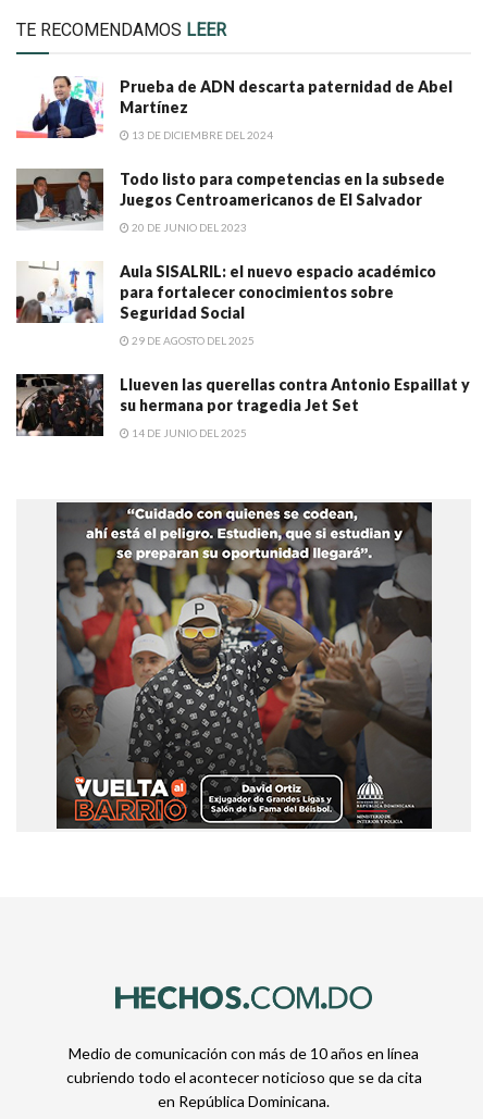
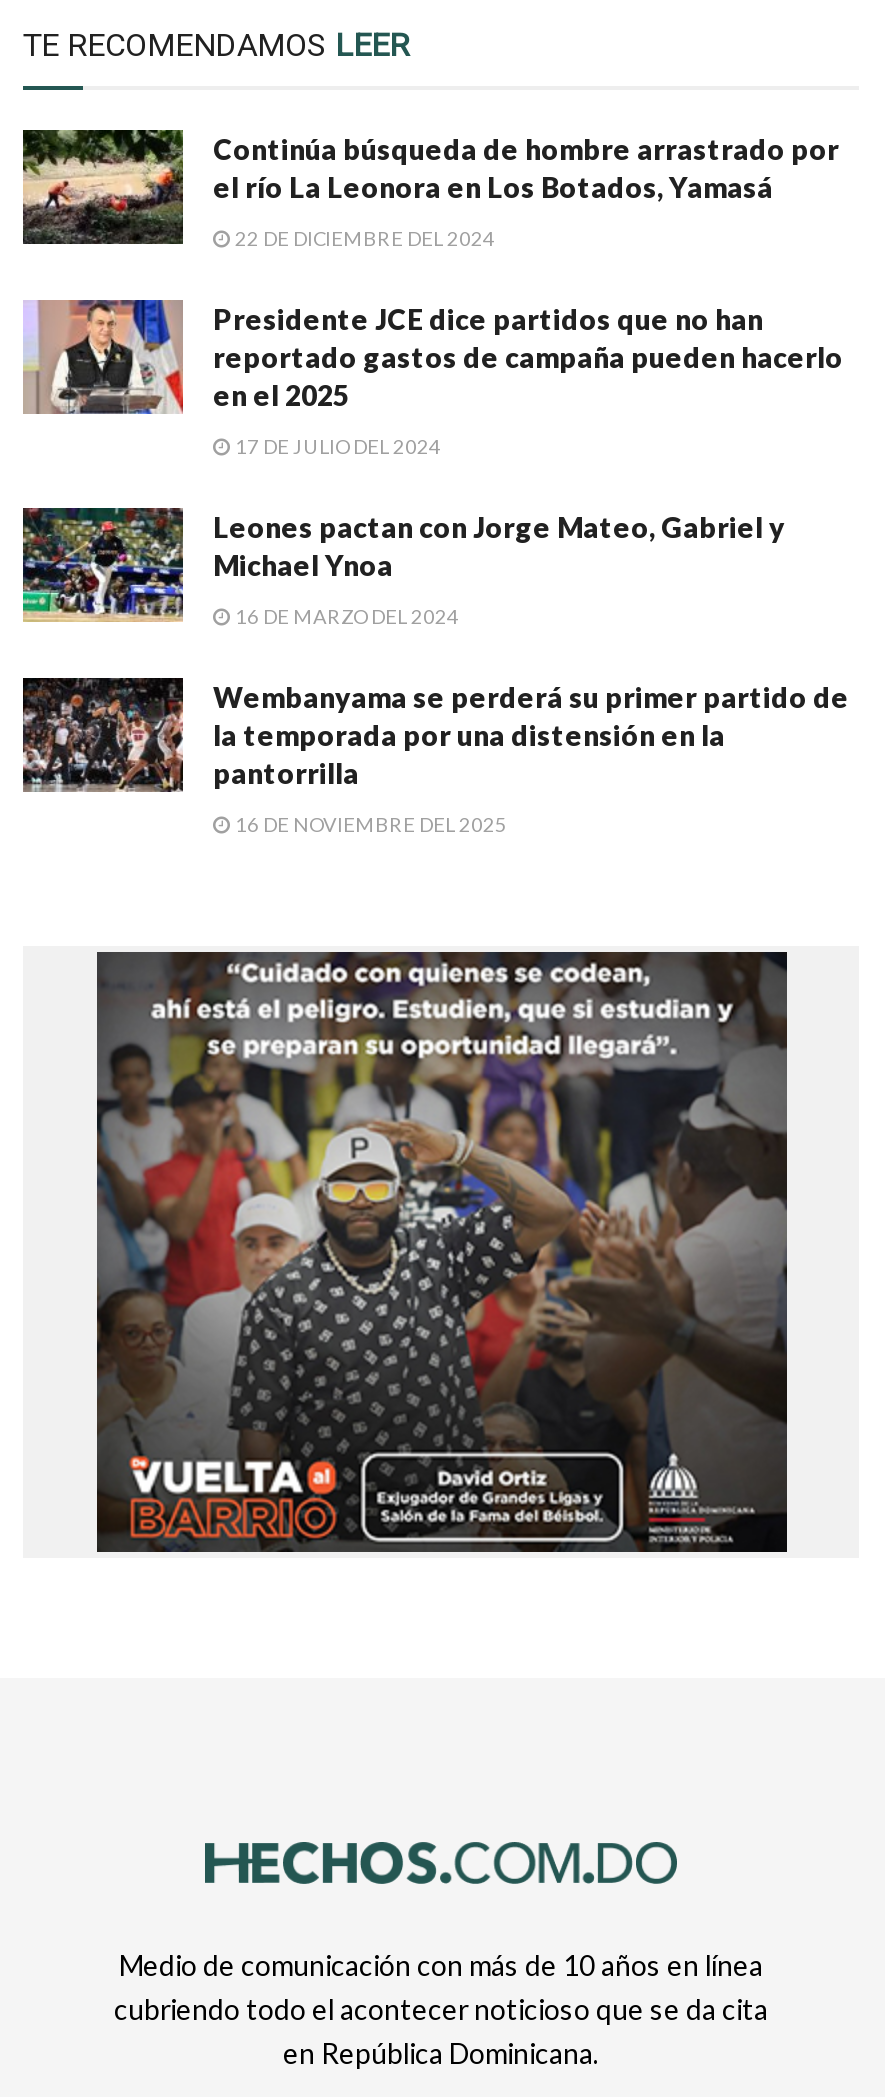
- [image]
- Prueba de ADN descarta paternidad de Abel
- Martínez
+ [image]
+ Continúa búsqueda de hombre arrastrado por
+ el río La Leonora en Los Botados, Yamasá

- 13 DE DICIEMBRE DEL 2024
+ 22 DE DICIEMBRE DEL 2024

- [image]
- Todo listo para competencias en la subsede
- Juegos Centroamericanos de El Salvador
+ [image]
+ Presidente JCE dice partidos que no han
+ reportado gastos de campaña pueden hacerlo
+ en el 2025

- 20 DE JUNIO DEL 2023
+ 17 DE JULIO DEL 2024

- [image]
- Aula SISALRIL: el nuevo espacio académico
- para fortalecer conocimientos sobre
- Seguridad Social
+ [image]
+ Leones pactan con Jorge Mateo, Gabriel y
+ Michael Ynoa

- 29 DE AGOSTO DEL 2025
+ 16 DE MARZO DEL 2024

- [image]
- Llueven las querellas contra Antonio Espaillat y
- su hermana por tragedia Jet Set
+ [image]
+ Wembanyama se perderá su primer partido de
+ la temporada por una distensión en la
+ pantorrilla

- 14 DE JUNIO DEL 2025
+ 16 DE NOVIEMBRE DEL 2025
